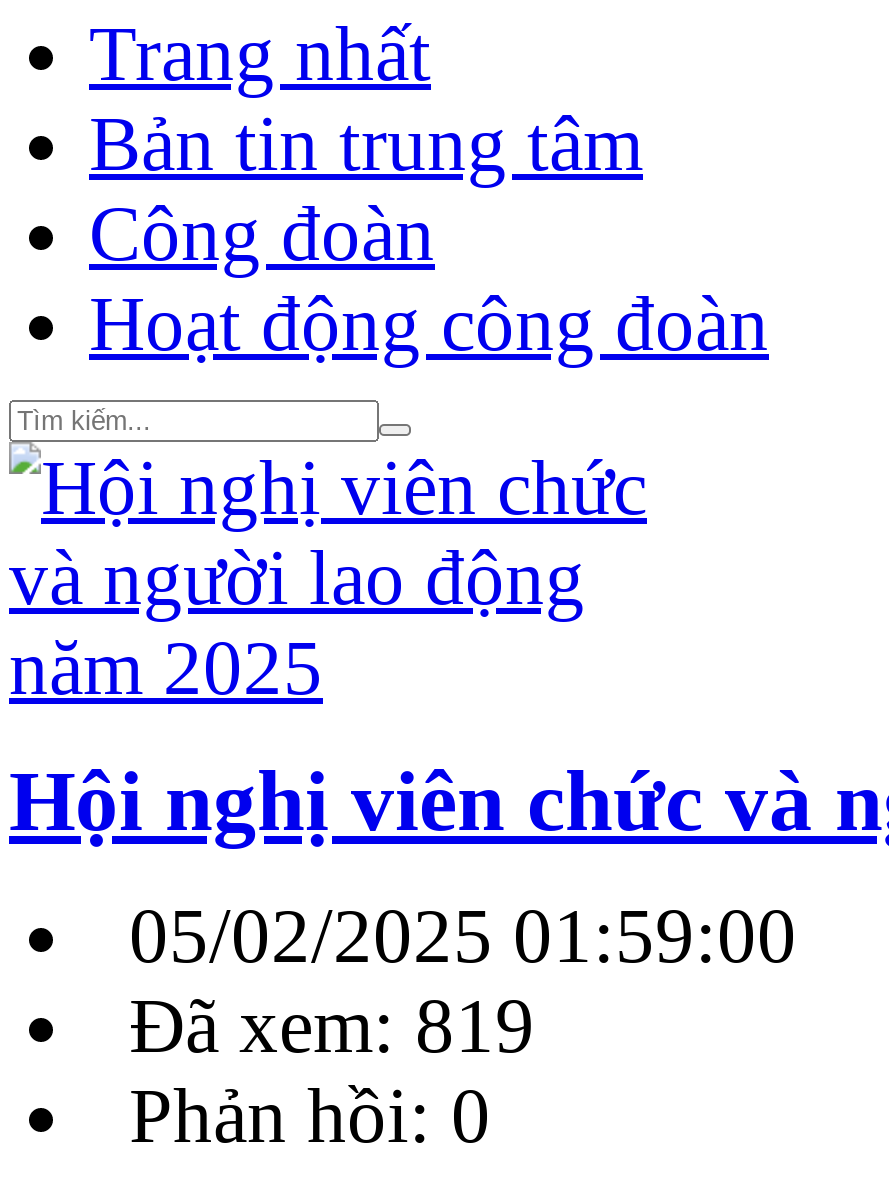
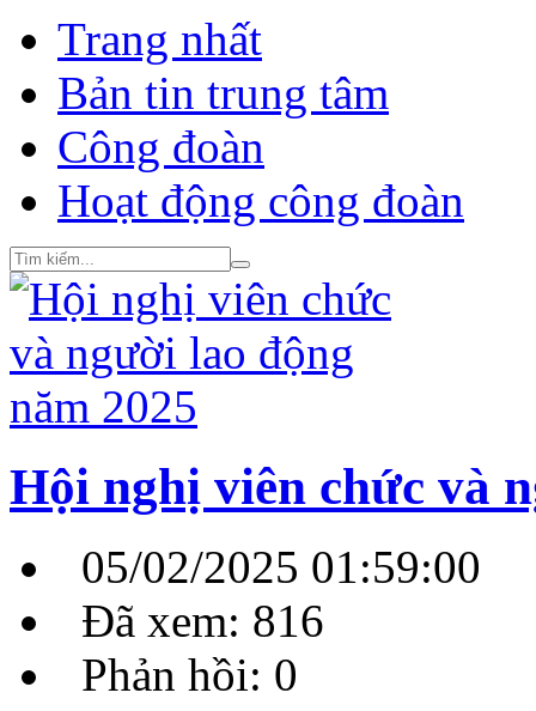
- Đã xem: 819
+ Đã xem: 816
